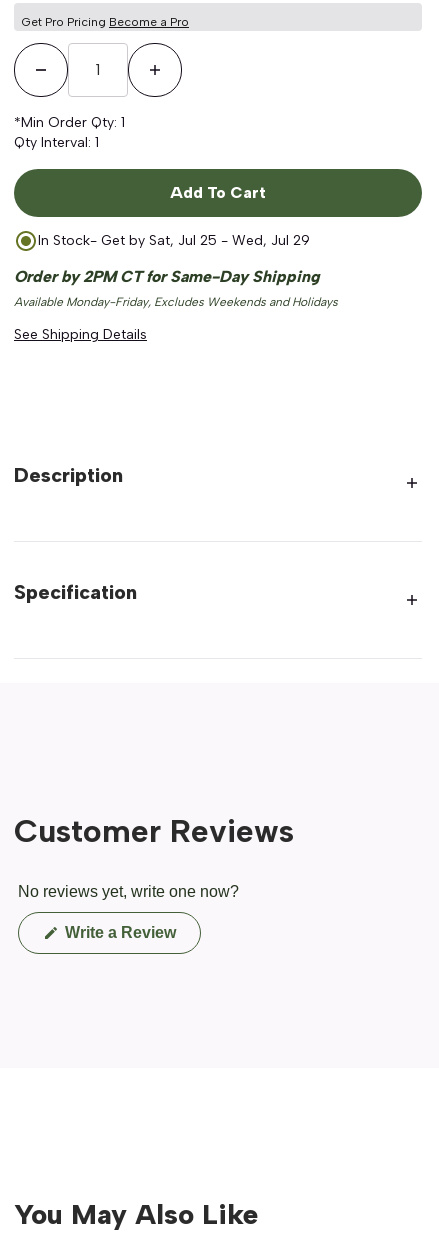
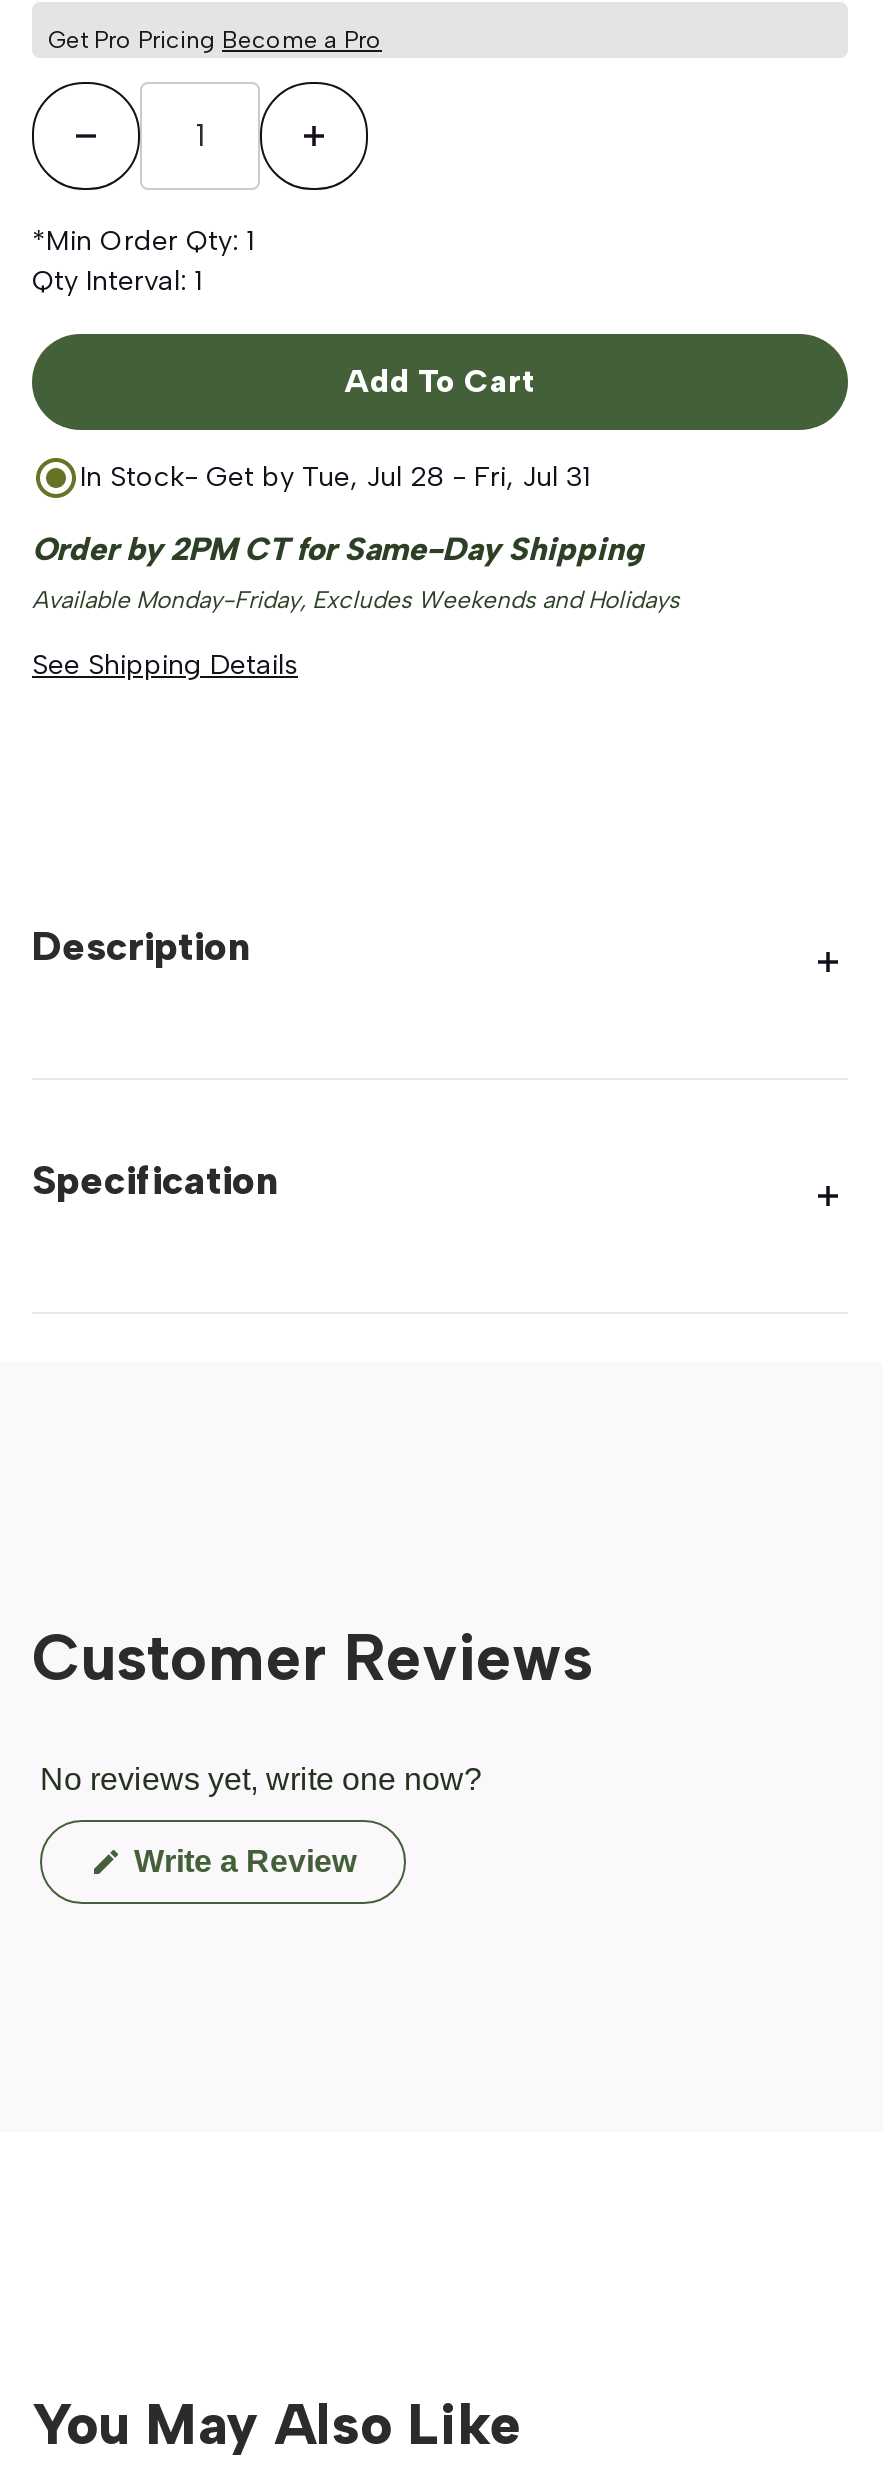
- In Stock- Get by Sat, Jul 25 - Wed, Jul 29
+ In Stock- Get by Tue, Jul 28 - Fri, Jul 31
